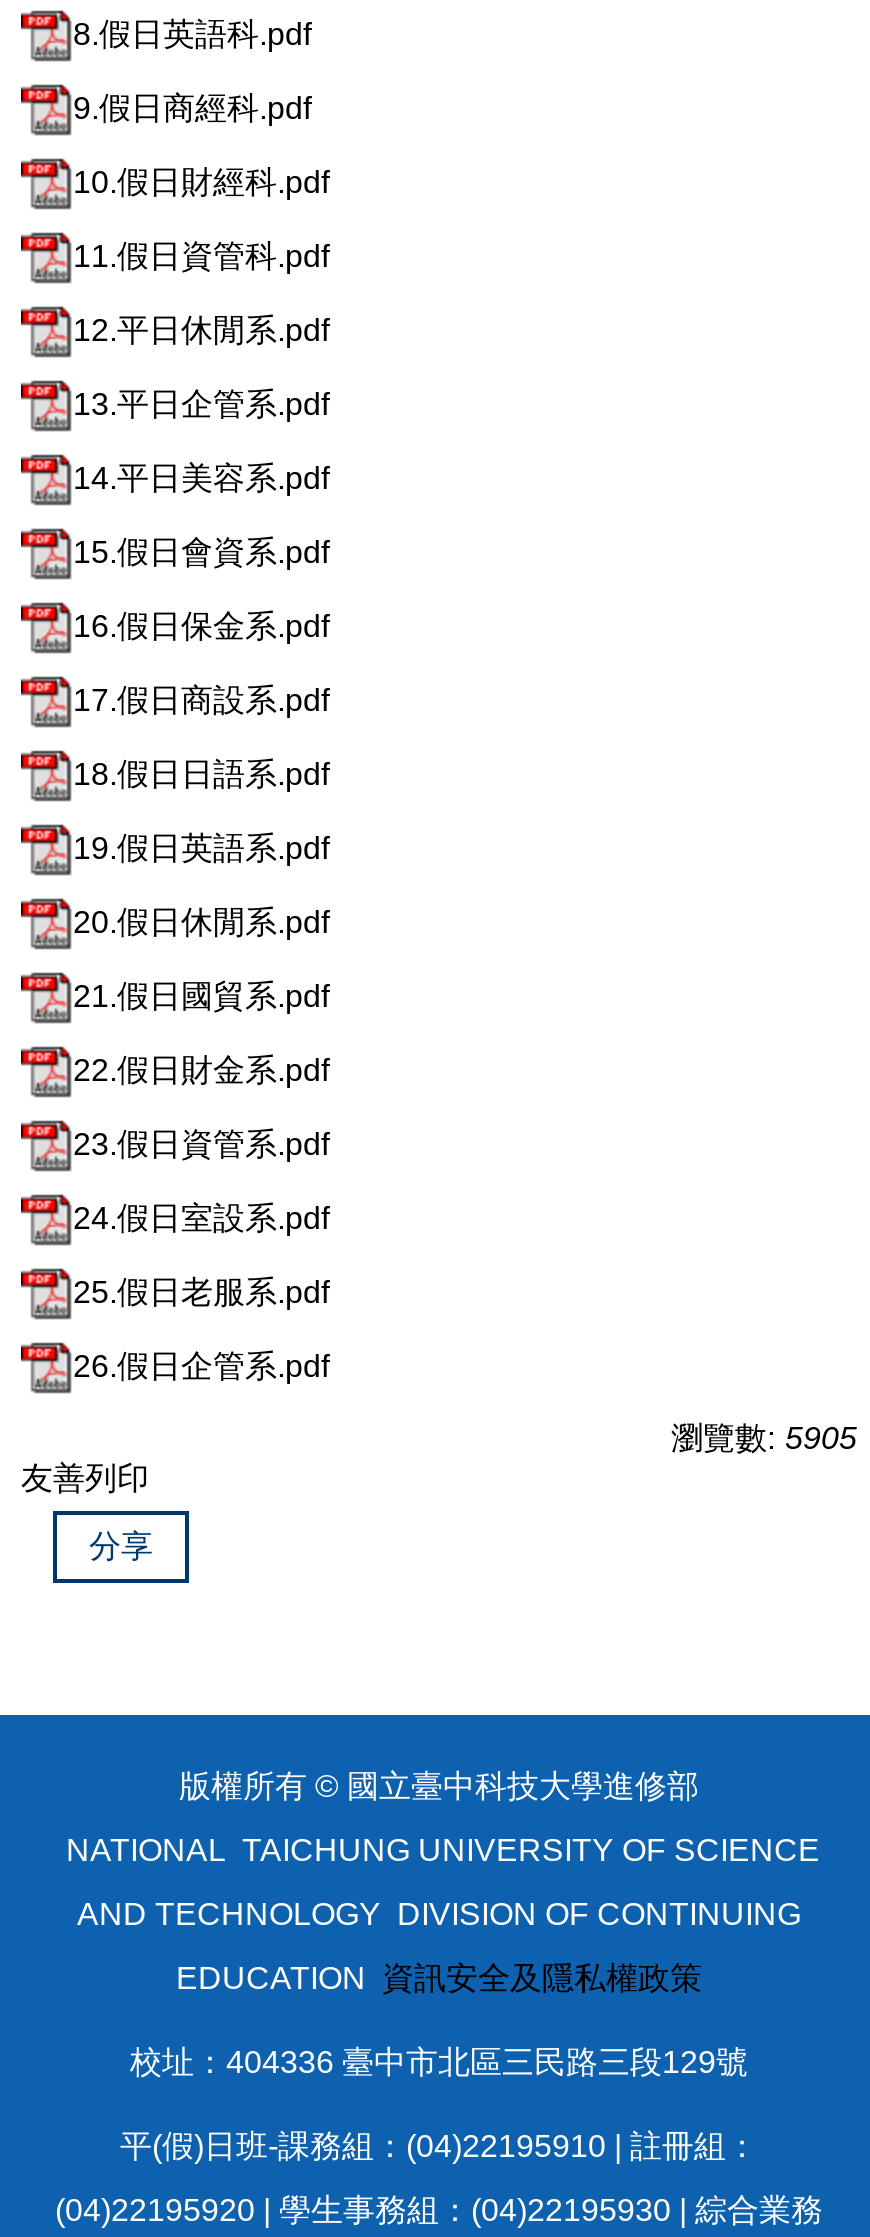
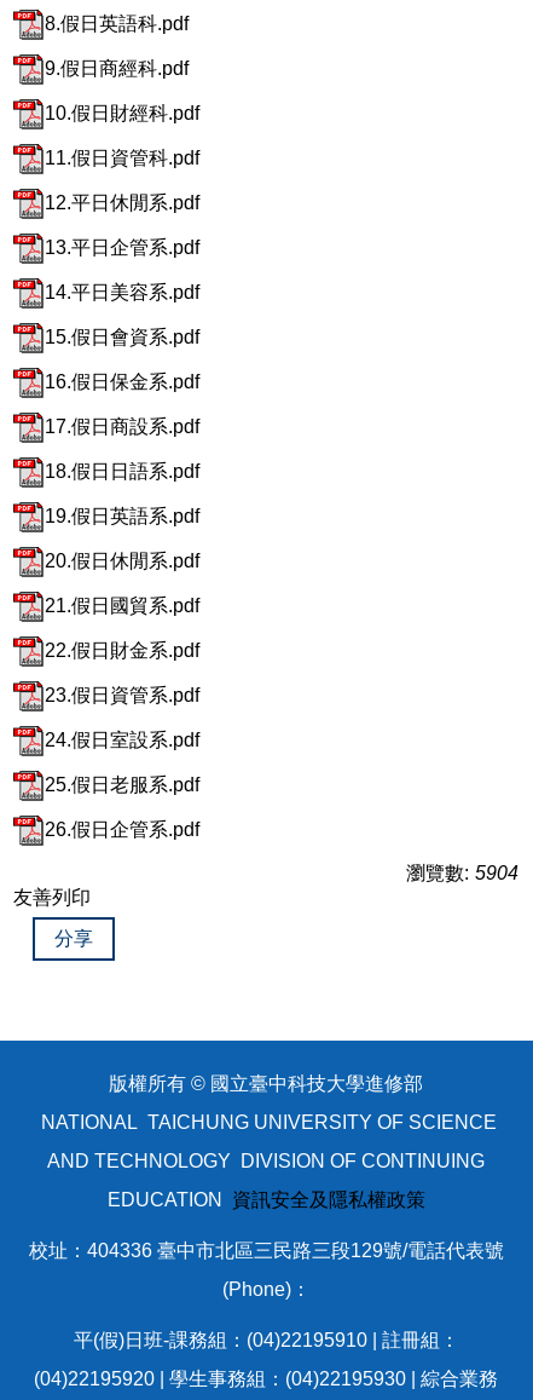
- 瀏覽數: 5905
+ 瀏覽數: 5904

- 校址：404336 臺中市北區三民路三段129號
+ 校址：404336 臺中市北區三民路三段129號/電話代表號
+ (Phone)：
